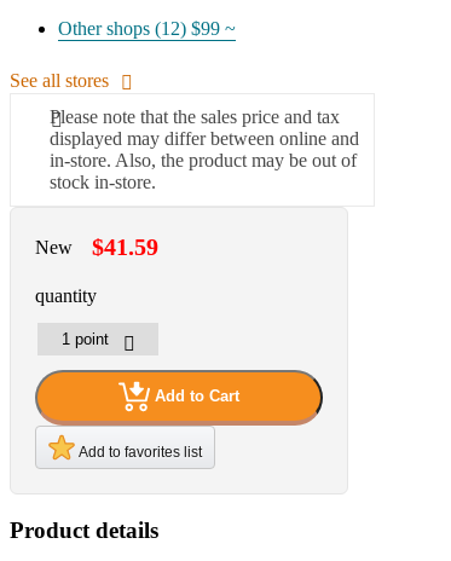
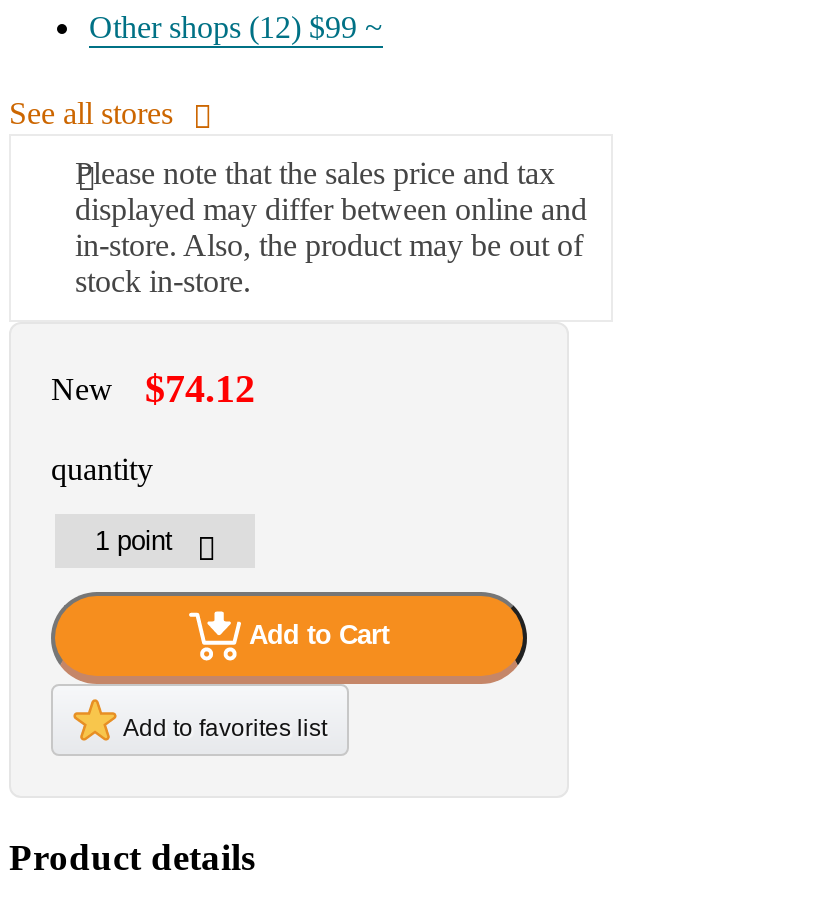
- New $41.59
+ New $74.12
